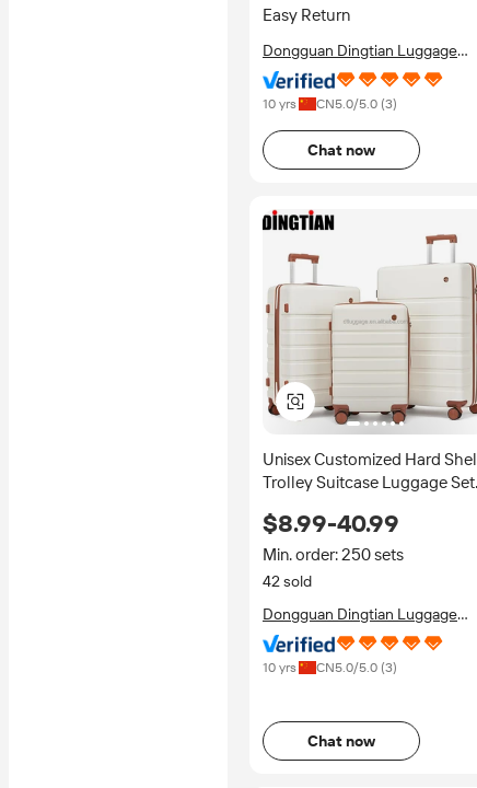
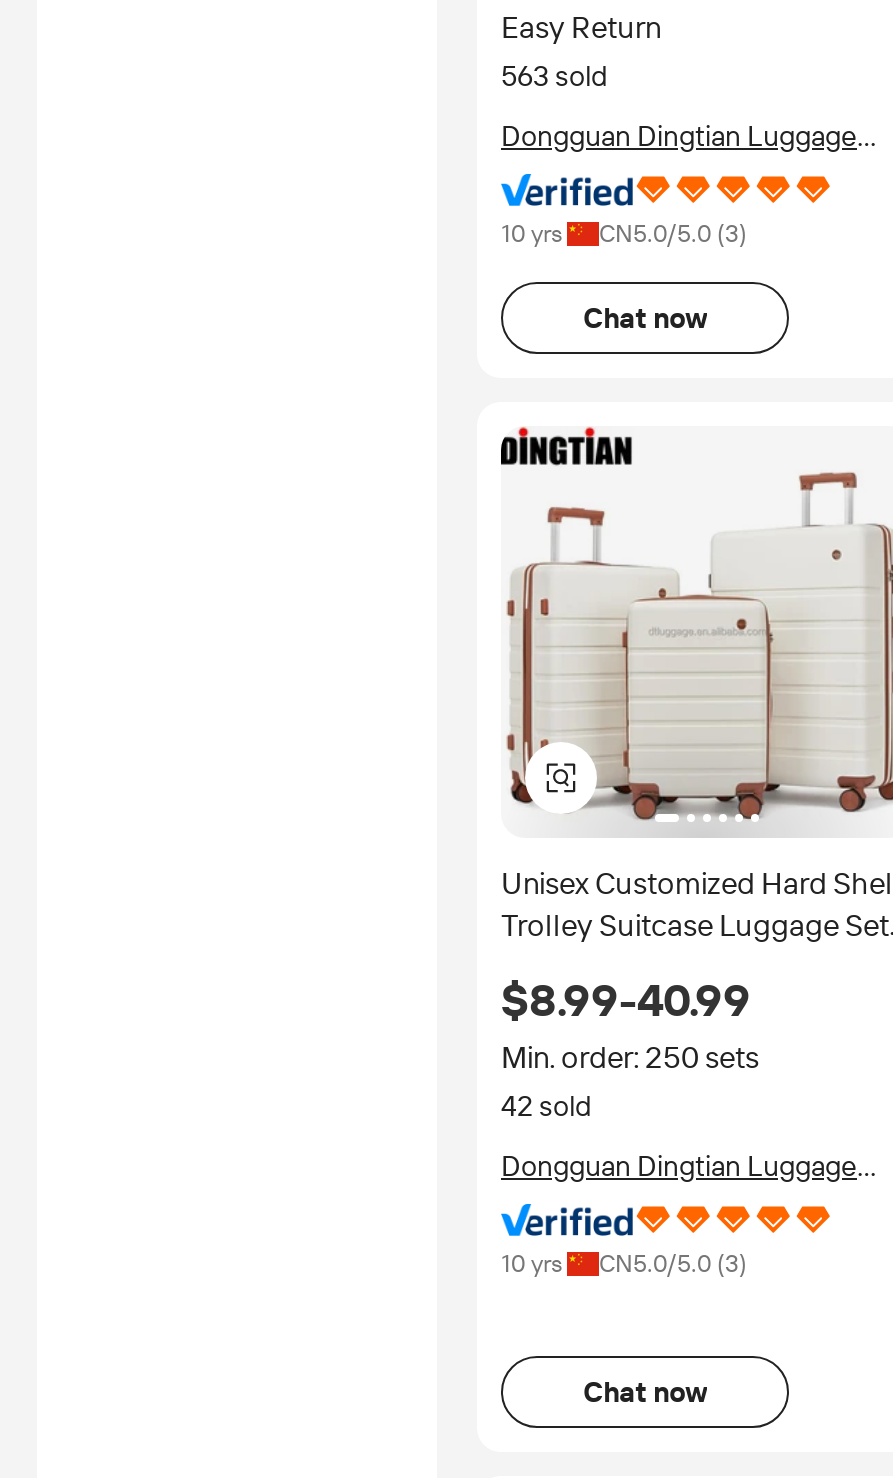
+ 563 sold
